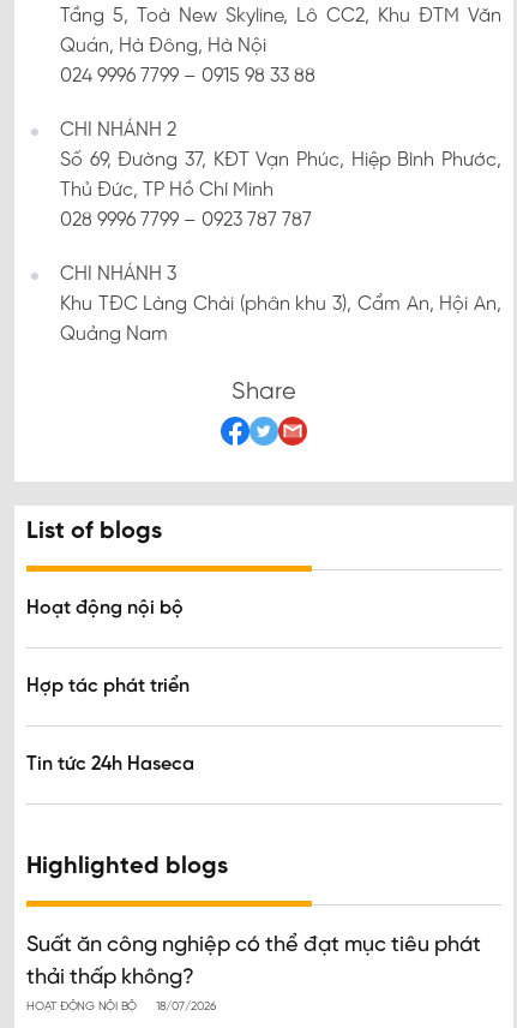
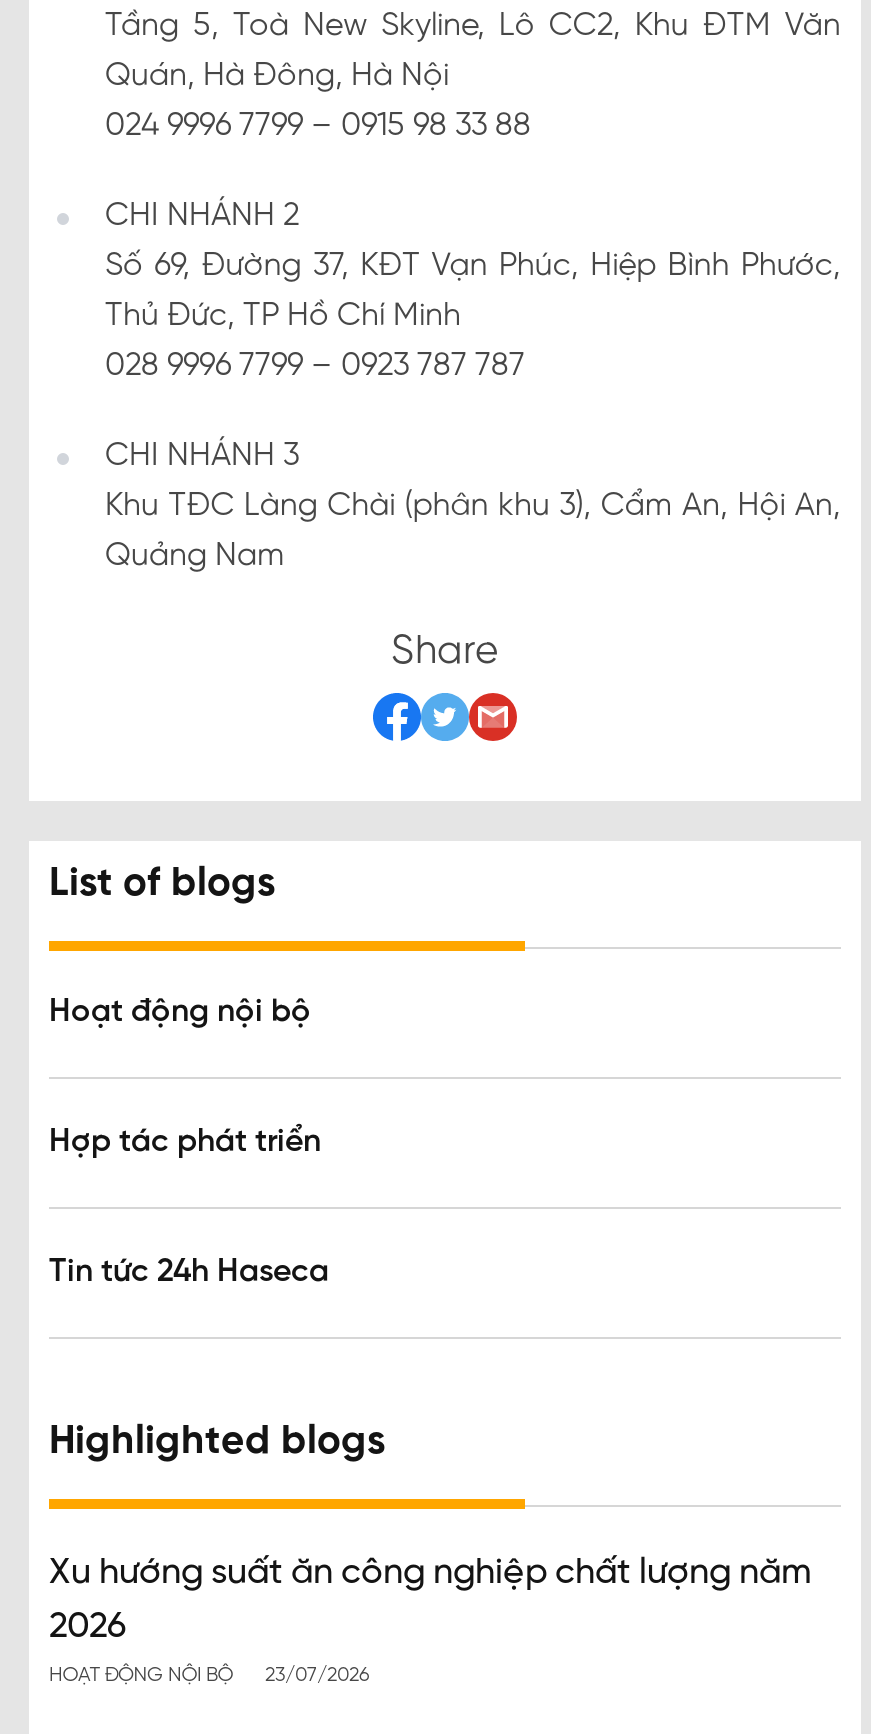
- Suất ăn công nghiệp có thể đạt mục tiêu phát
- thải thấp không?
+ Xu hướng suất ăn công nghiệp chất lượng năm
+ 2026

- HOẠT ĐỘNG NỘI BỘ 18/07/2026
+ HOẠT ĐỘNG NỘI BỘ 23/07/2026
